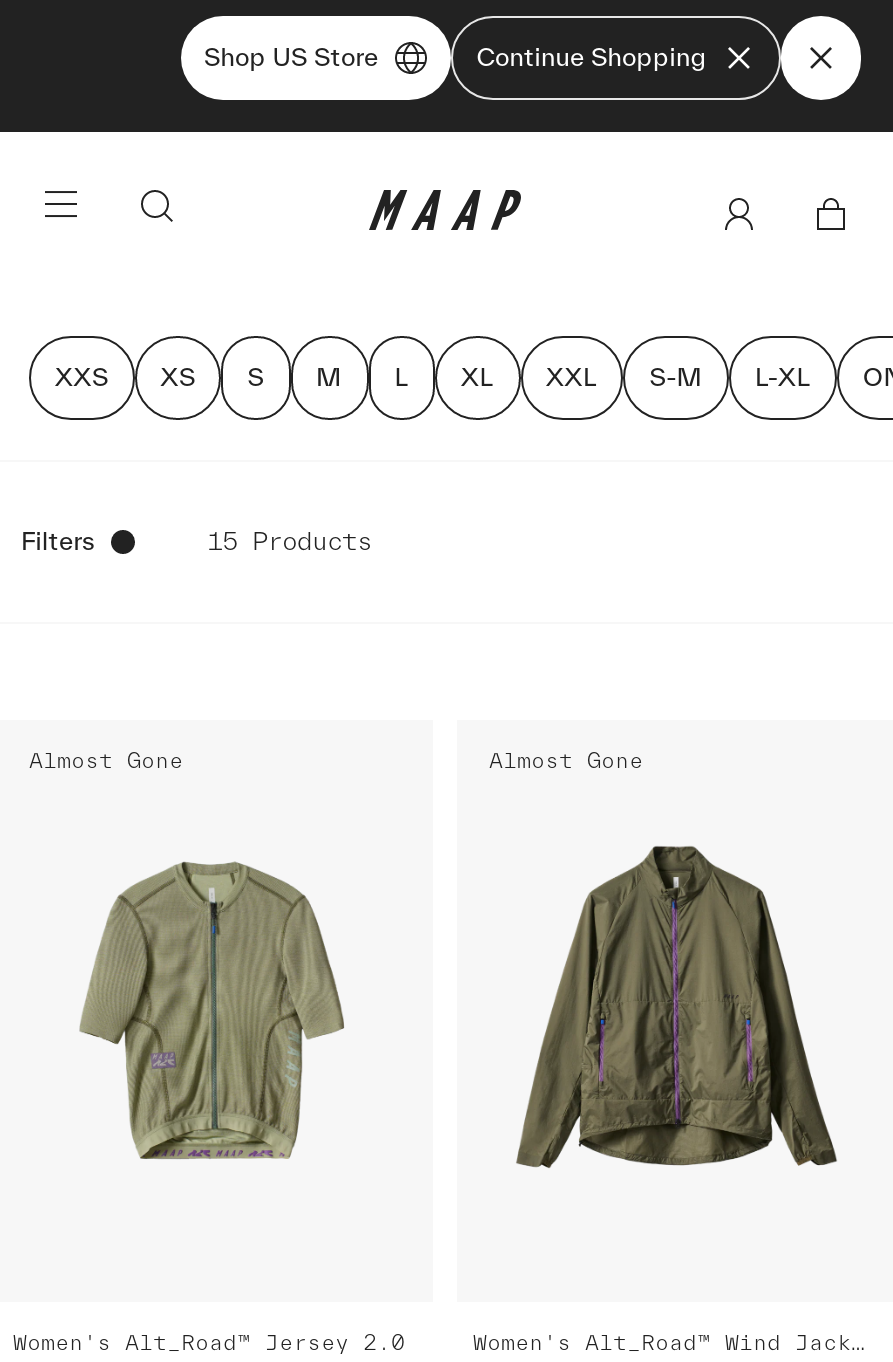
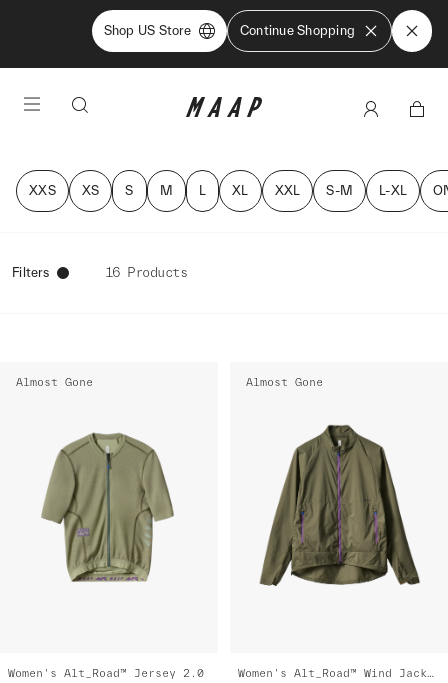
- 15 Products
+ 16 Products
